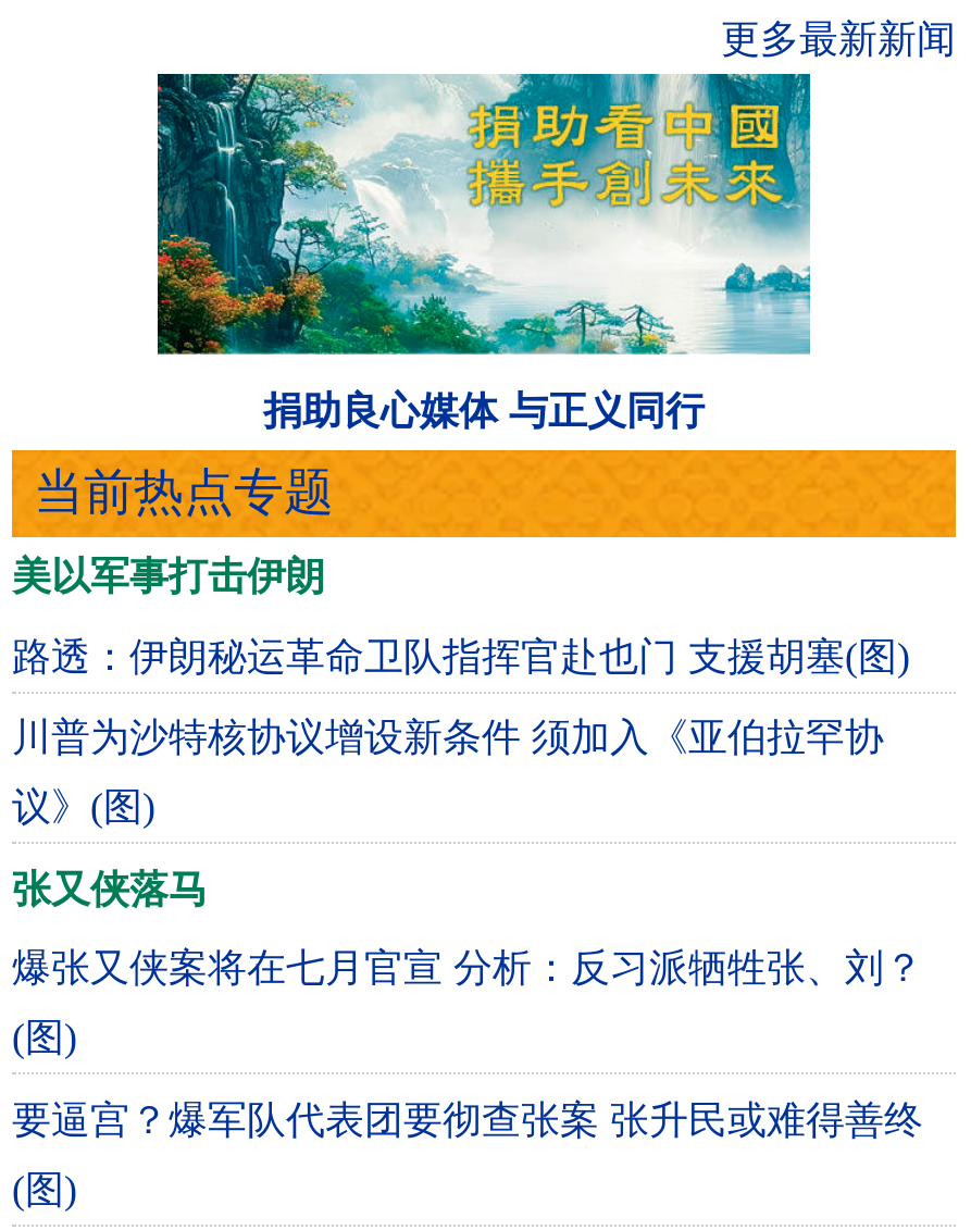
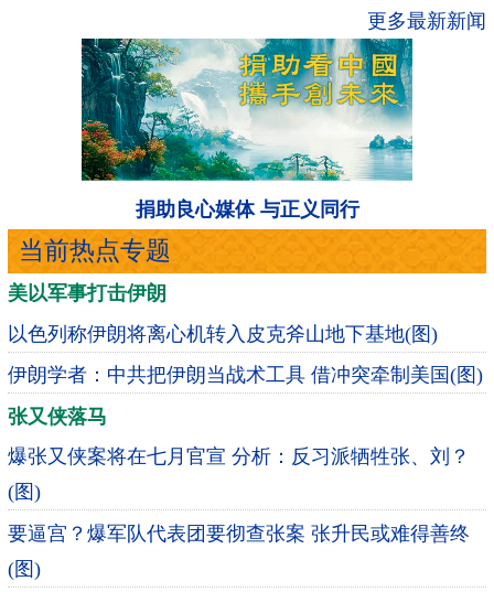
- 路透：伊朗秘运革命卫队指挥官赴也门 支援胡塞(图)
- 川普为沙特核协议增设新条件 须加入《亚伯拉罕协
- 议》(图)
+ 以色列称伊朗将离心机转入皮克斧山地下基地(图)
+ 伊朗学者：中共把伊朗当战术工具 借冲突牵制美国(图)
